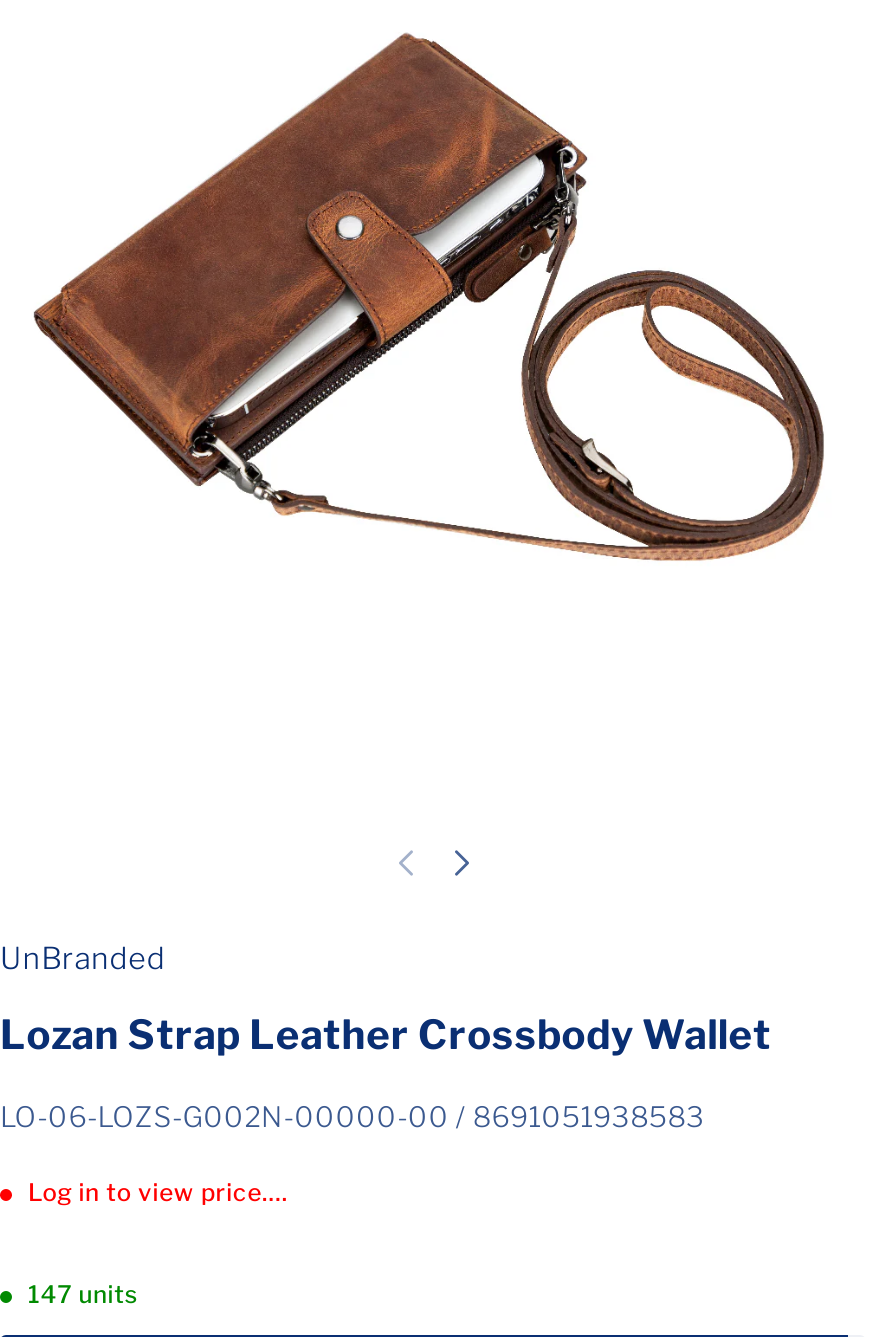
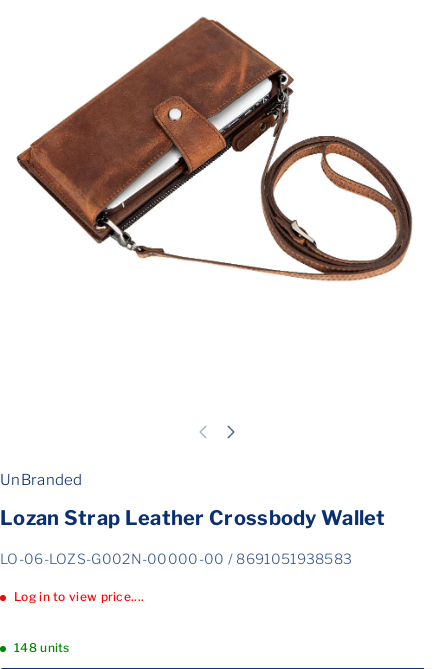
- 147 units
+ 148 units
